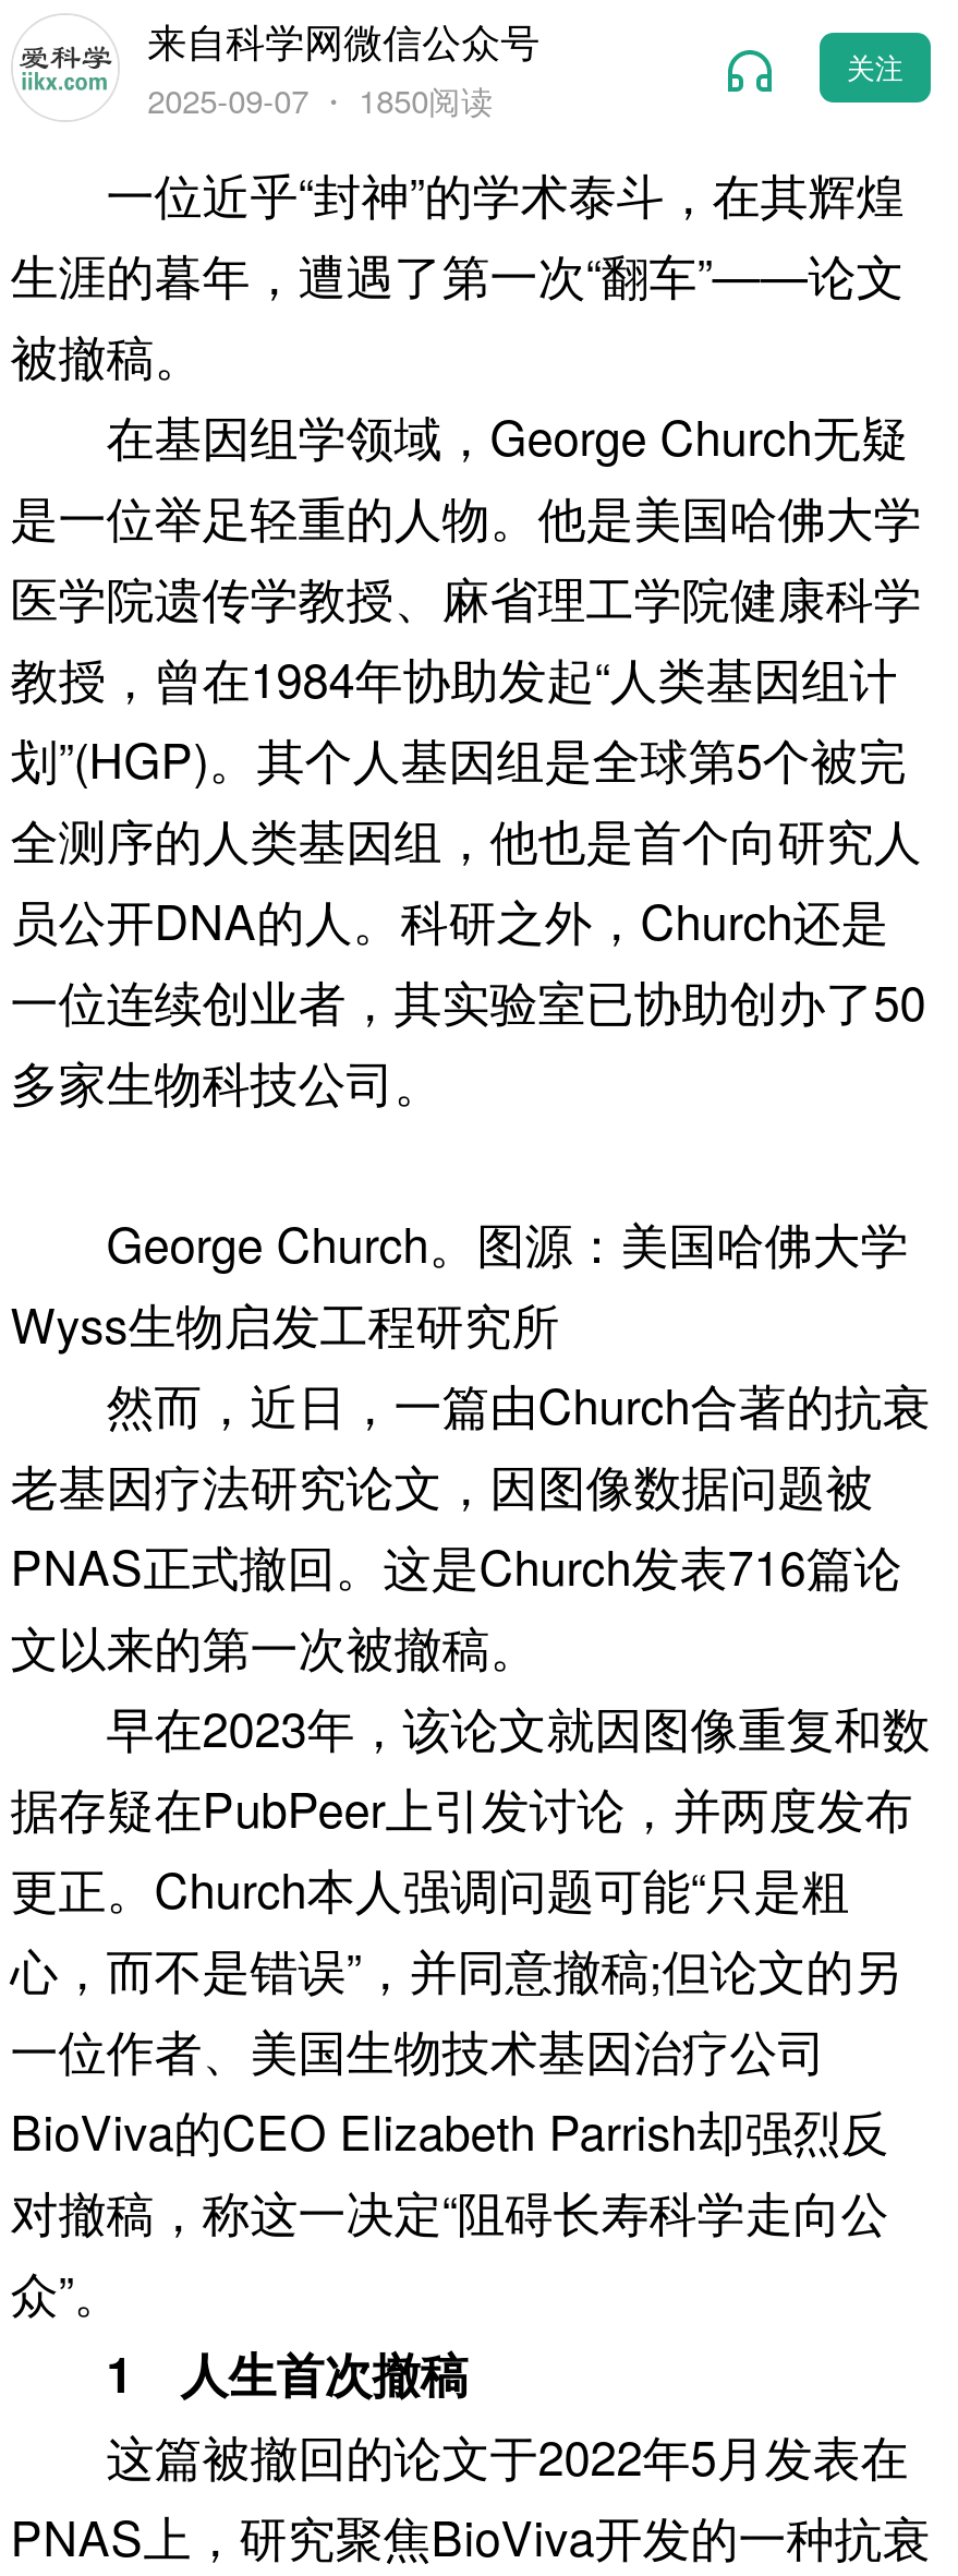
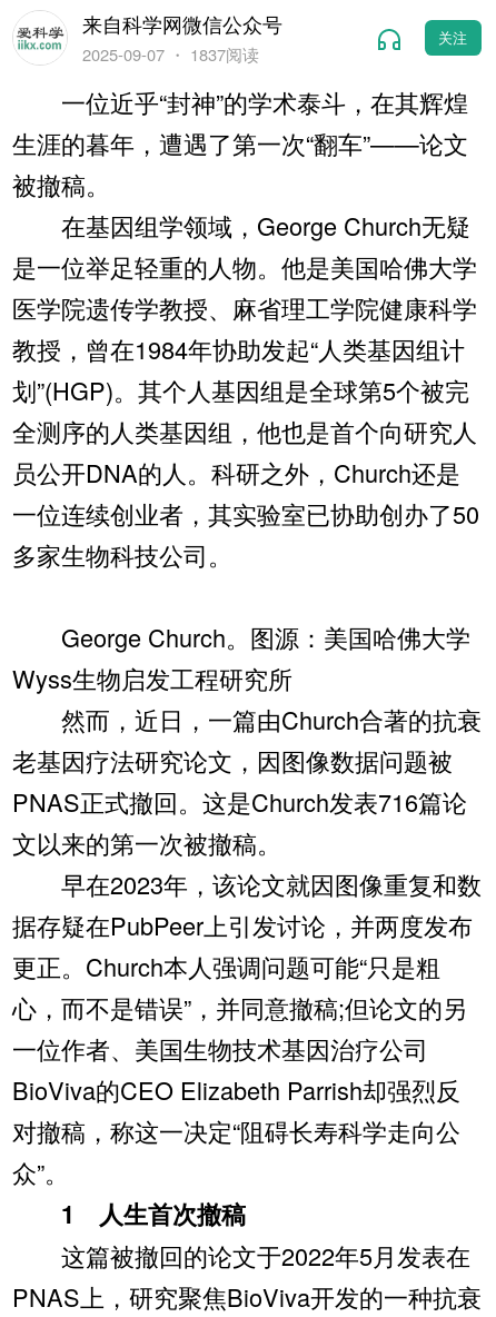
- 2025-09-07・1850阅读
+ 2025-09-07・1837阅读
